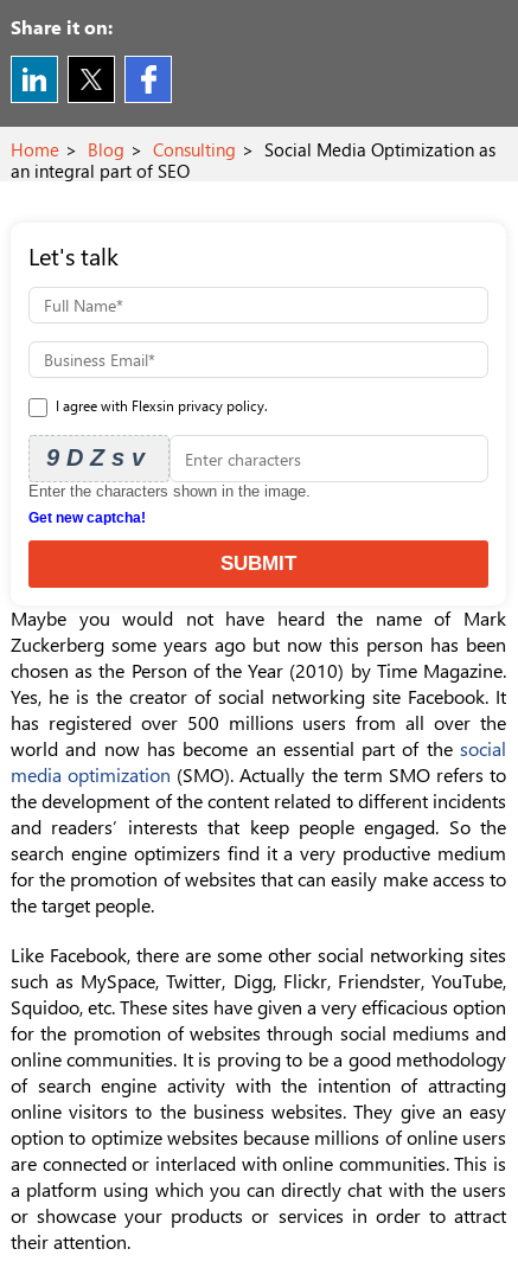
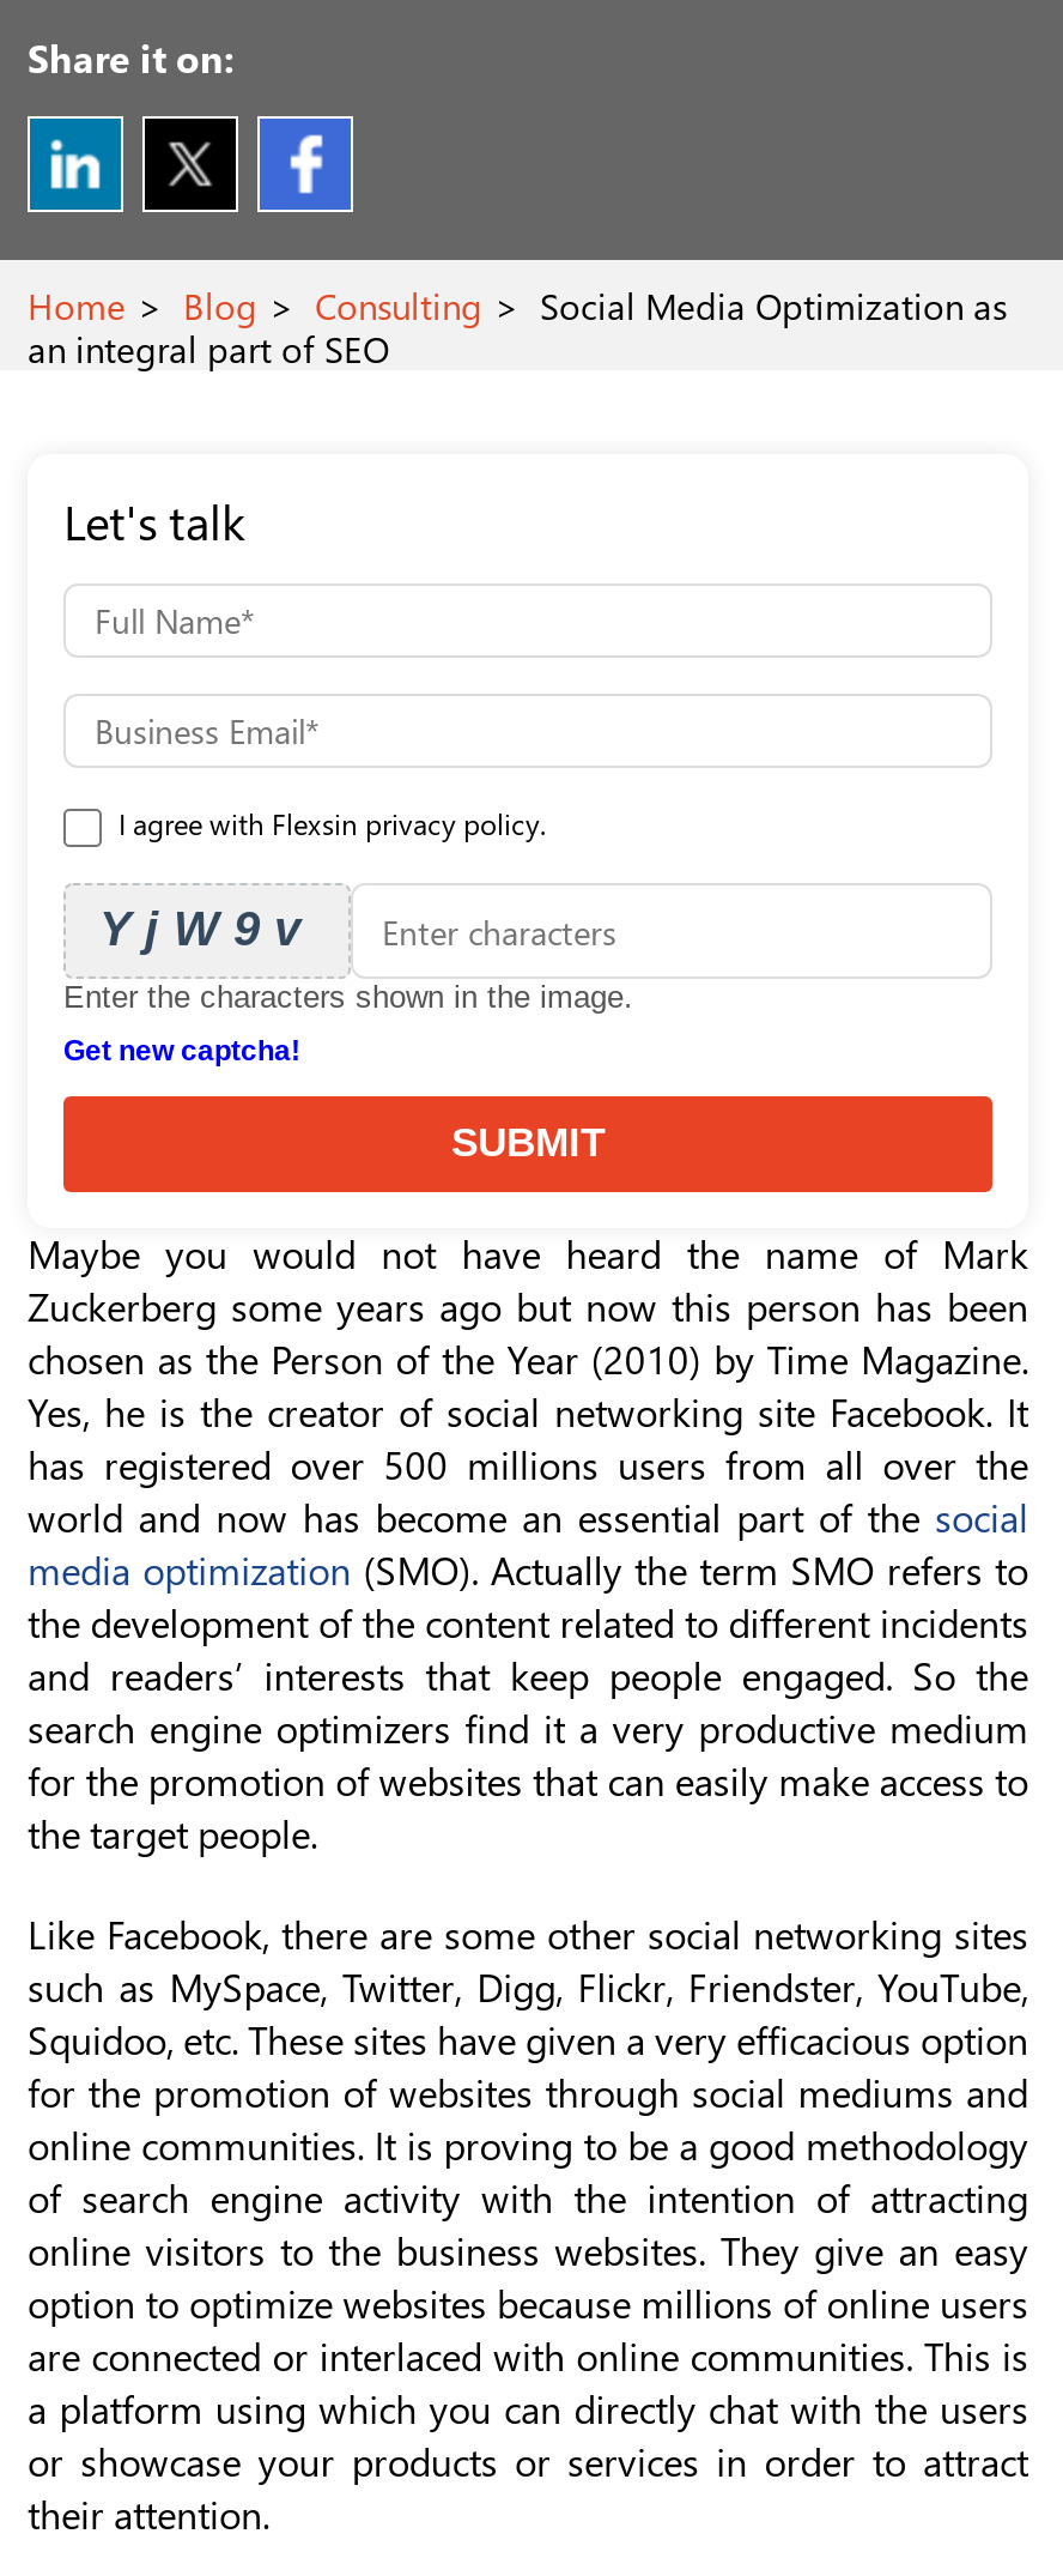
- 9DZsv
+ YjW9v
